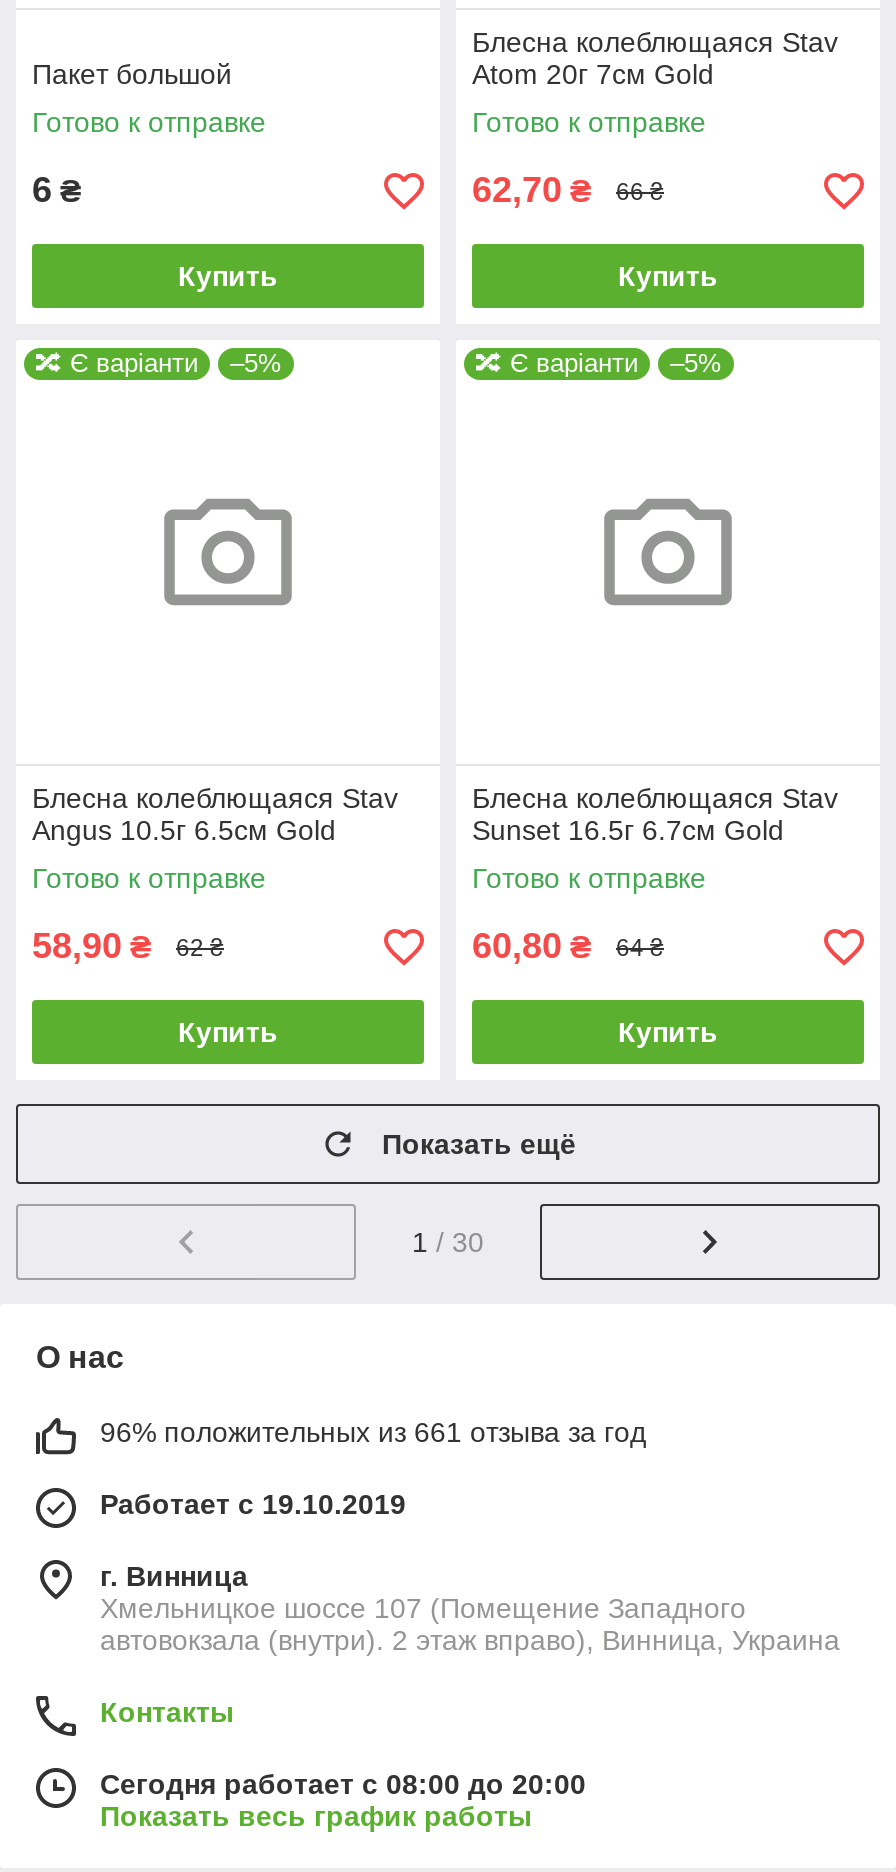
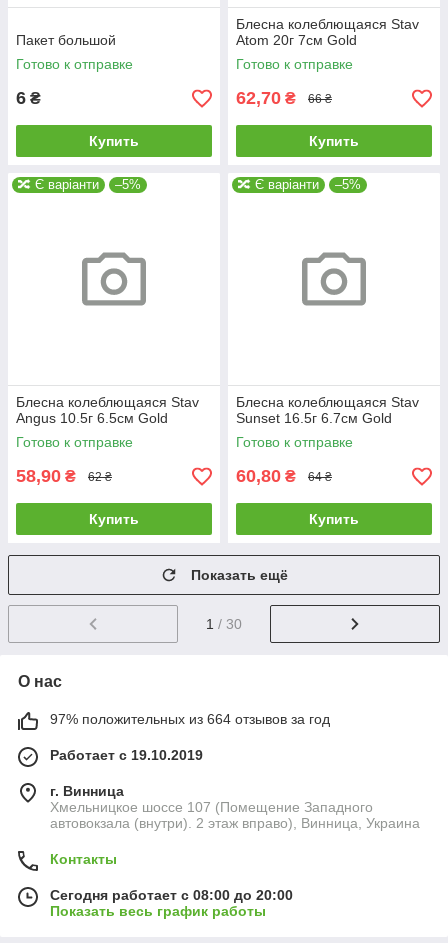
- 96% положительных из 661 отзыва за год
+ 97% положительных из 664 отзывов за год
